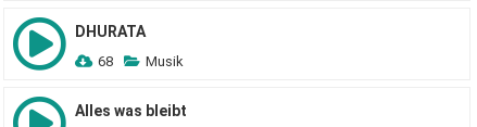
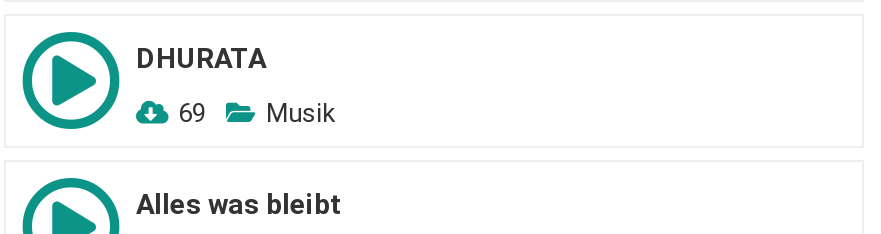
- 68 Musik
+ 69 Musik
